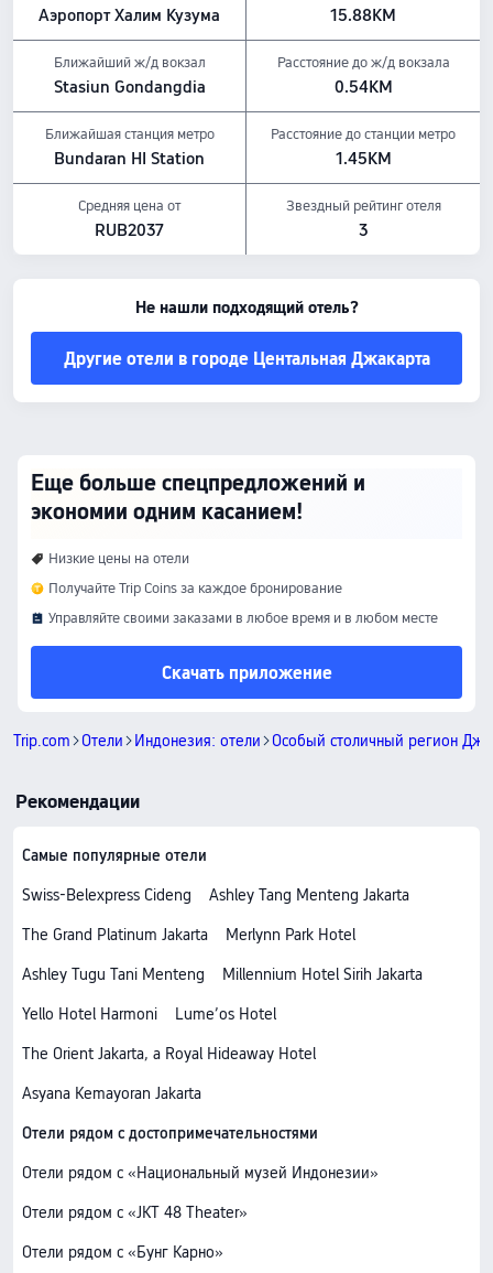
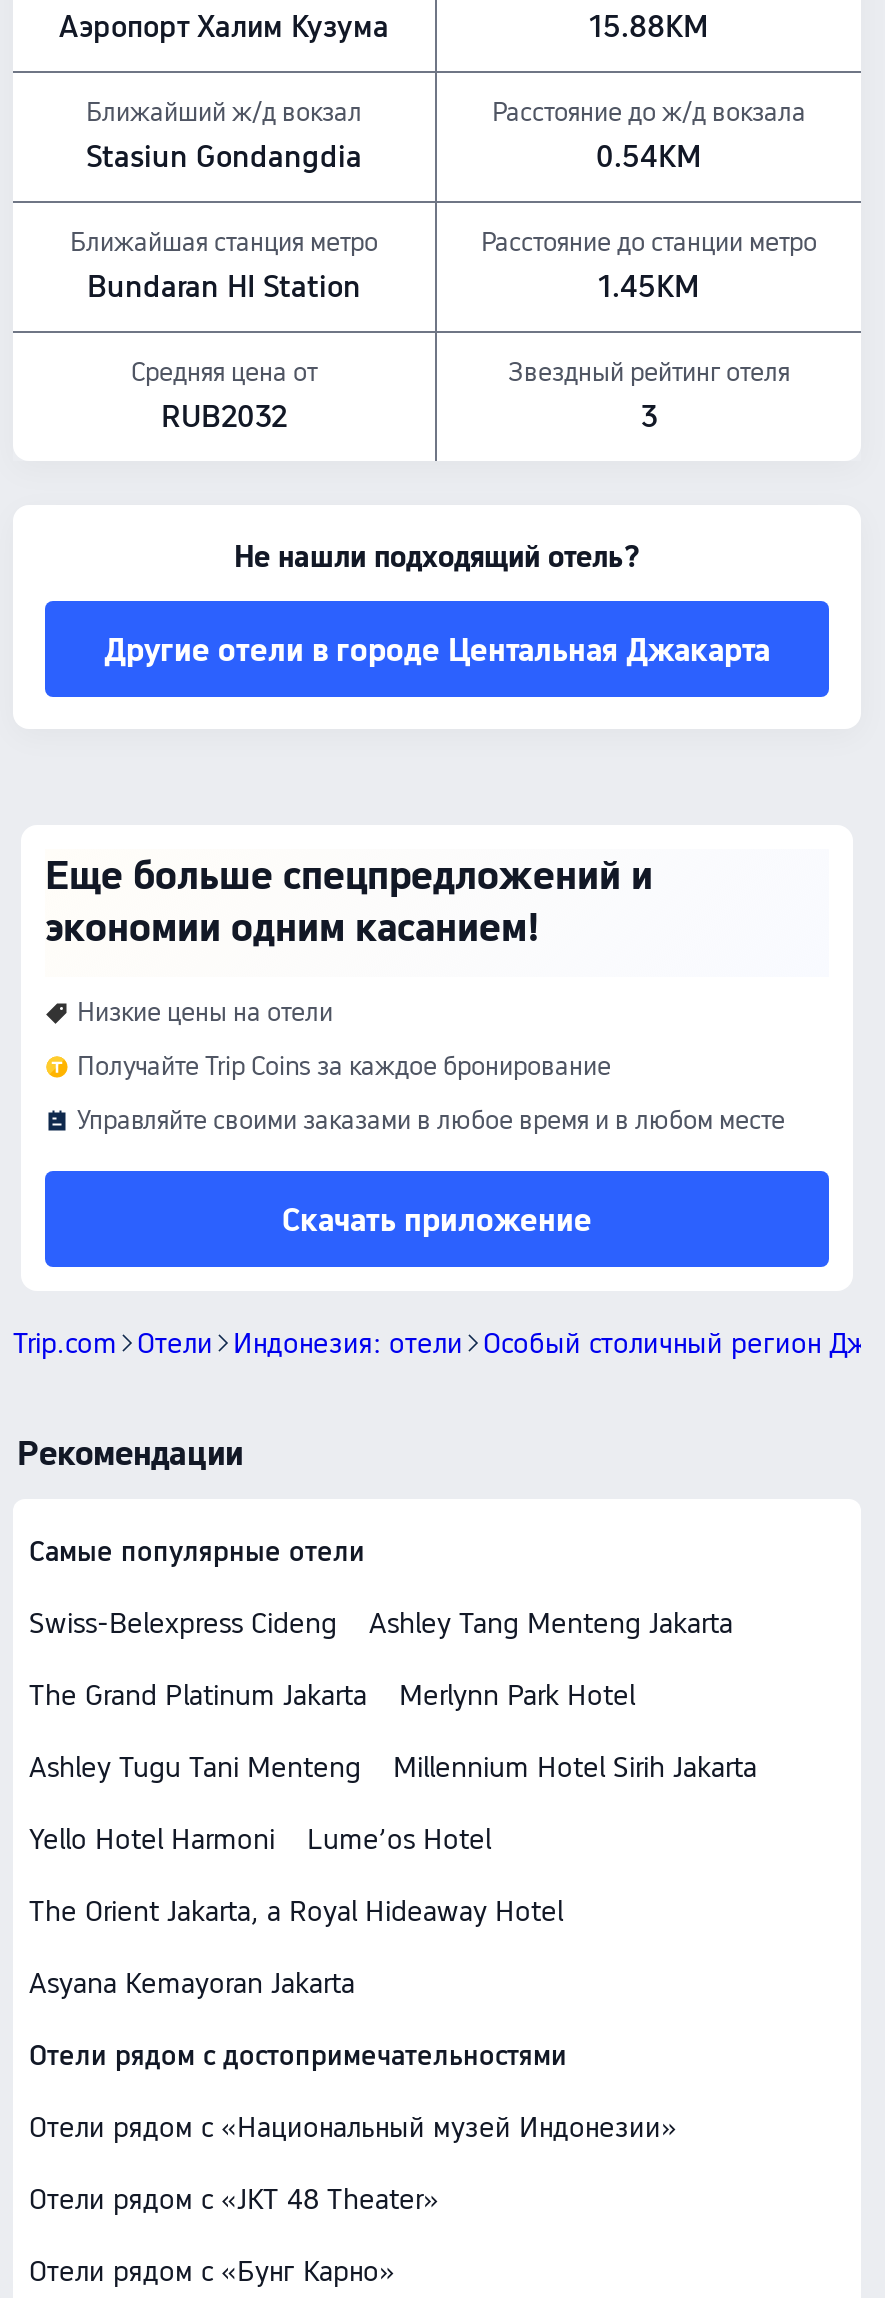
- RUB2037
+ RUB2032
